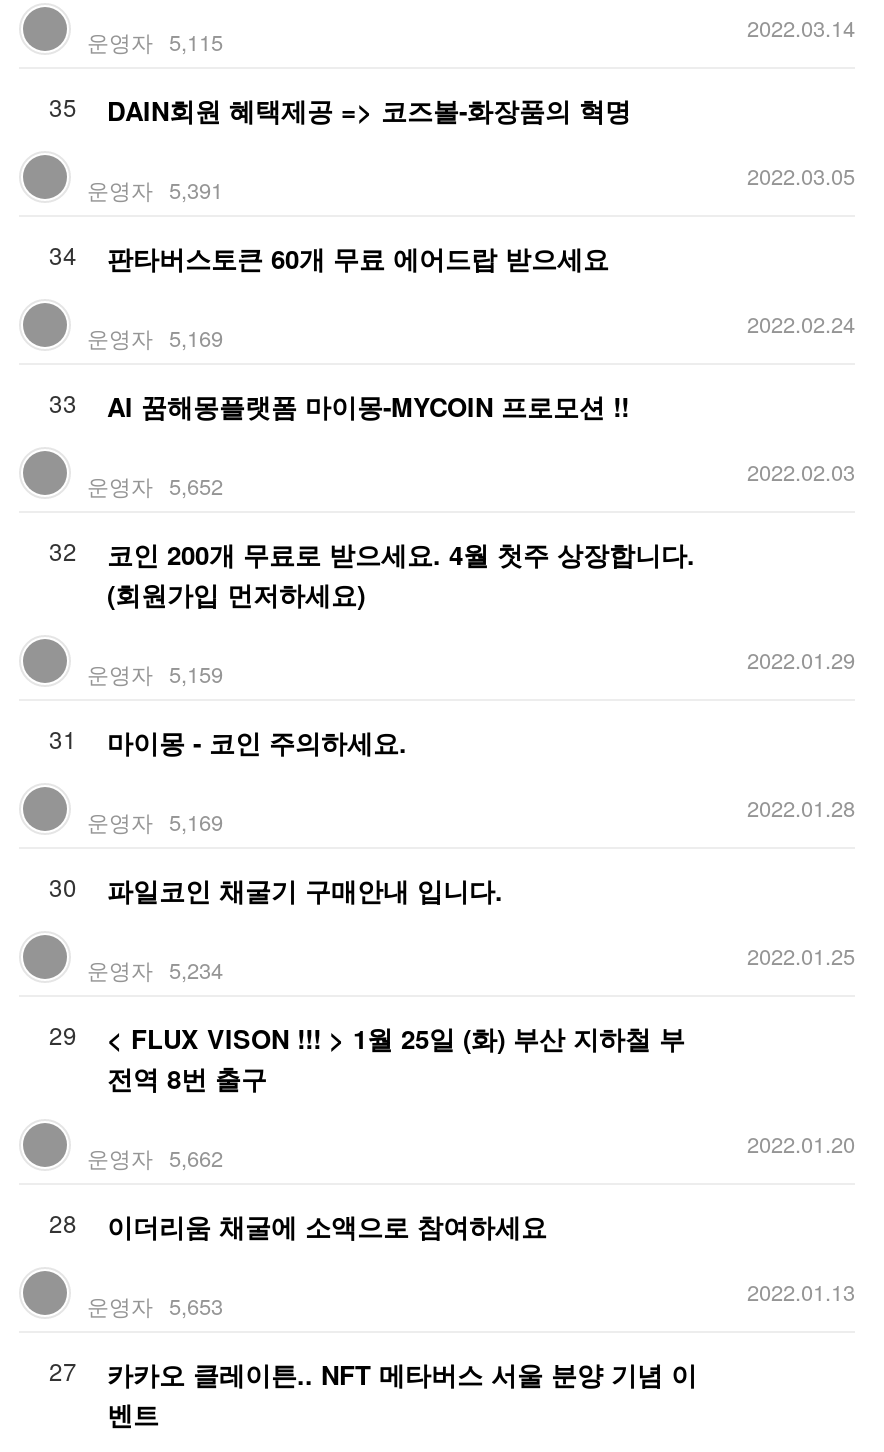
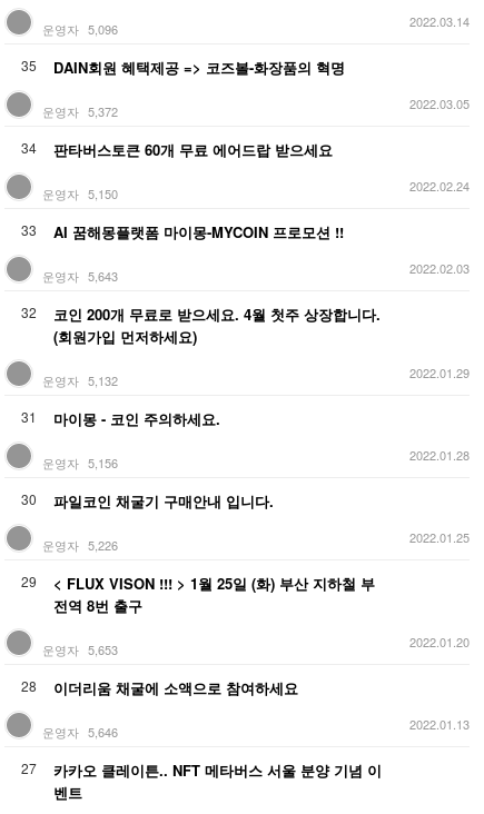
- 운영자 5,115
+ 운영자 5,096

- 운영자 5,391
+ 운영자 5,372

- 운영자 5,169
+ 운영자 5,150

- 운영자 5,652
+ 운영자 5,643

- 운영자 5,159
+ 운영자 5,132

- 운영자 5,169
+ 운영자 5,156

- 운영자 5,234
+ 운영자 5,226

- 운영자 5,662
+ 운영자 5,653

- 운영자 5,653
+ 운영자 5,646
